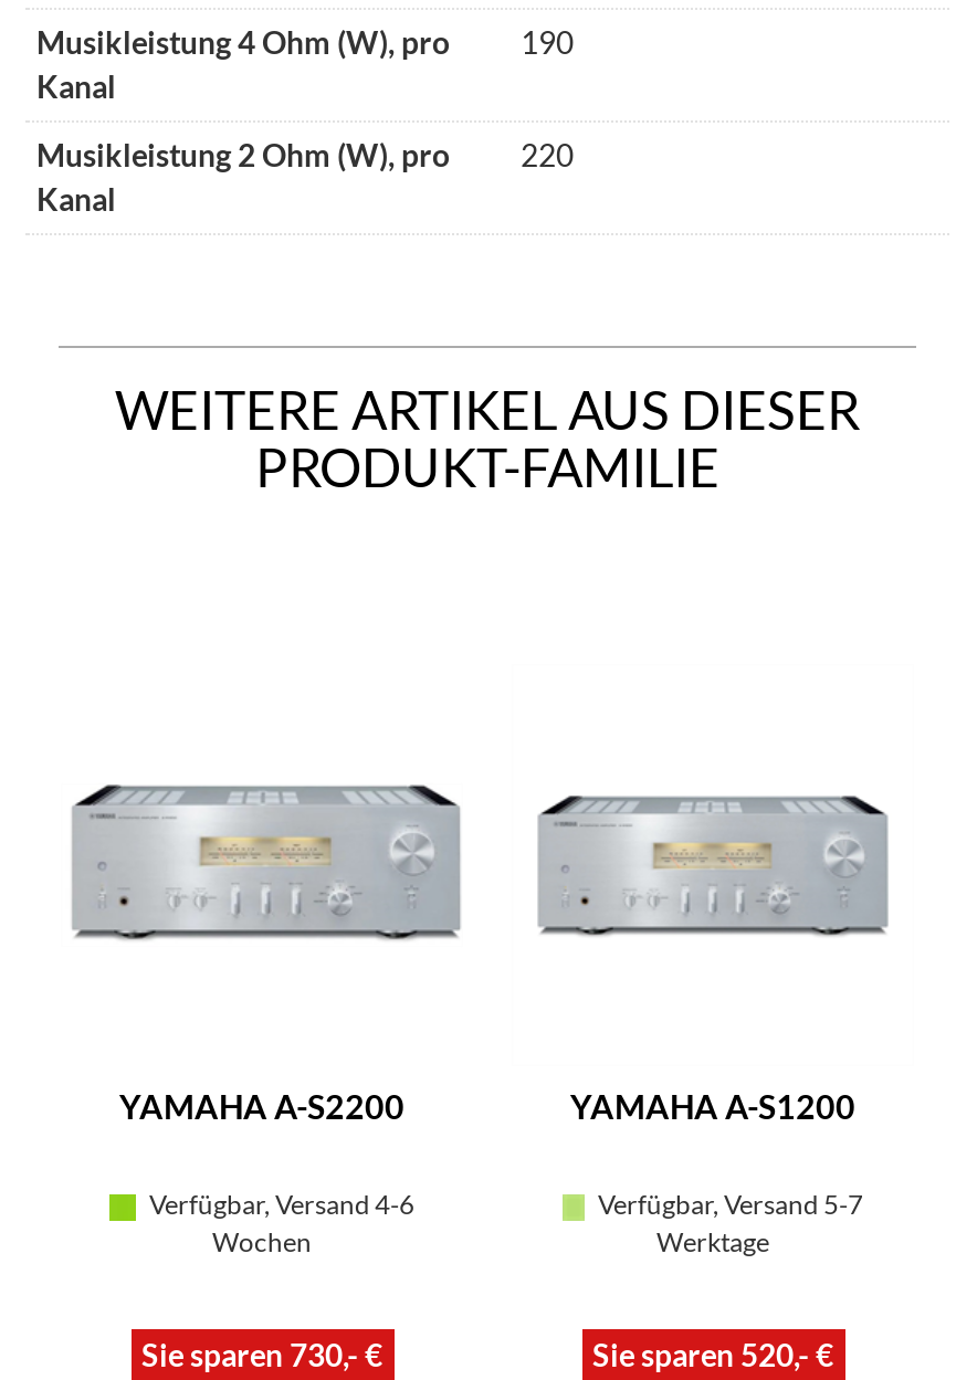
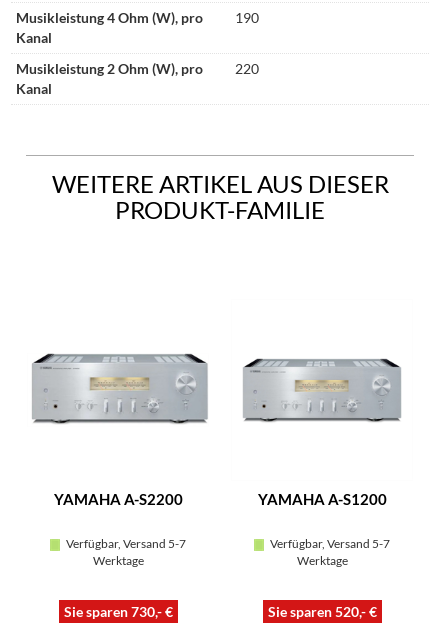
- Verfügbar, Versand 4-6
- Wochen
+ Verfügbar, Versand 5-7
+ Werktage
